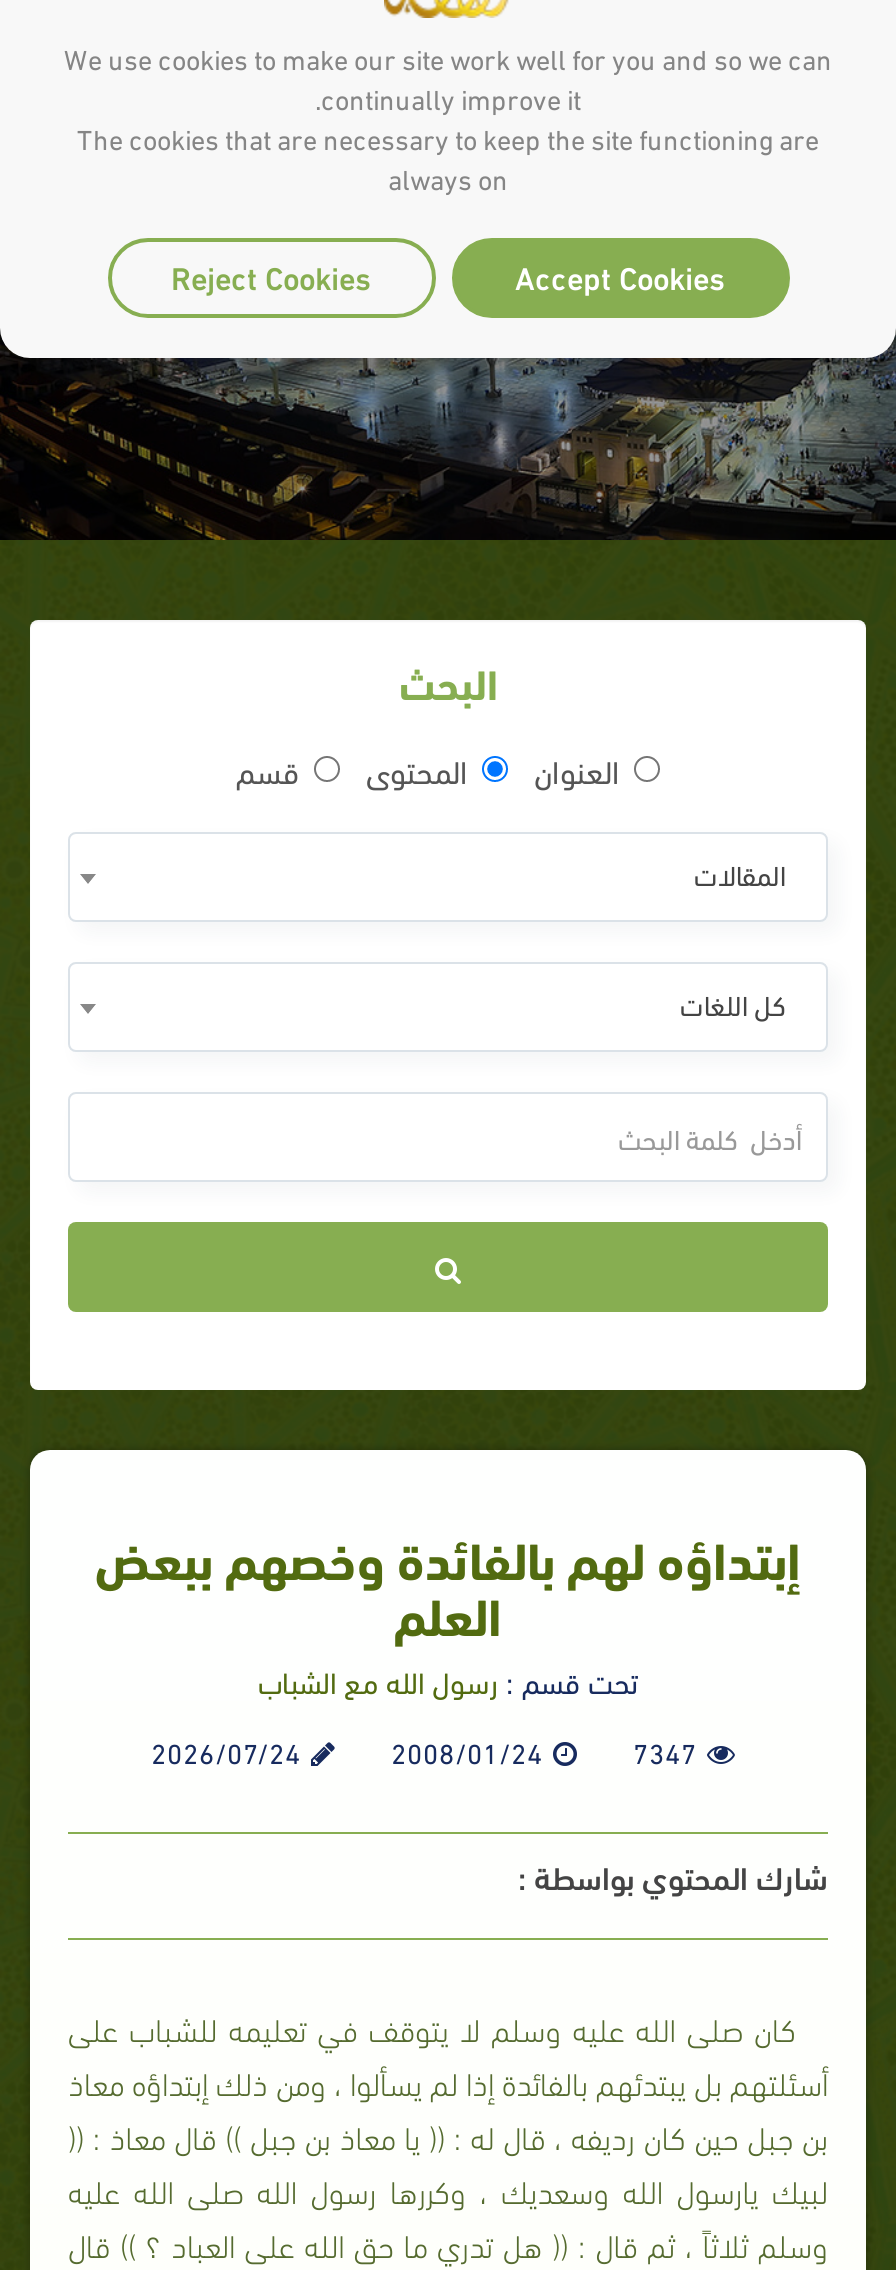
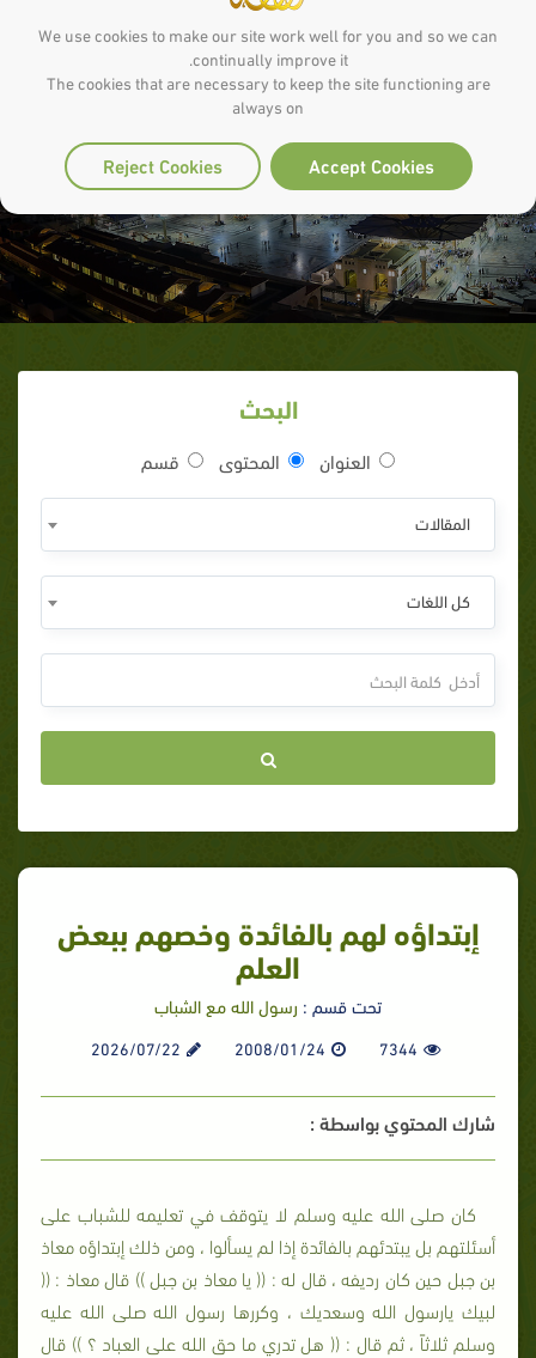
- 2026/07/24
+ 2026/07/22

- 7347
+ 7344
